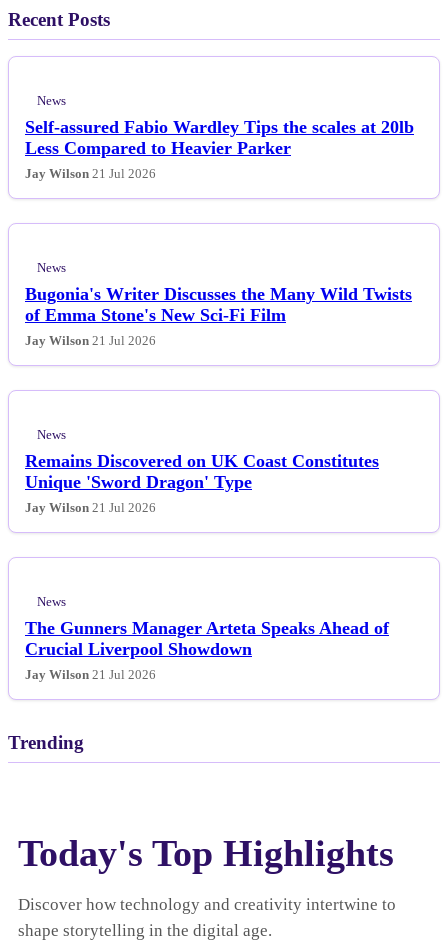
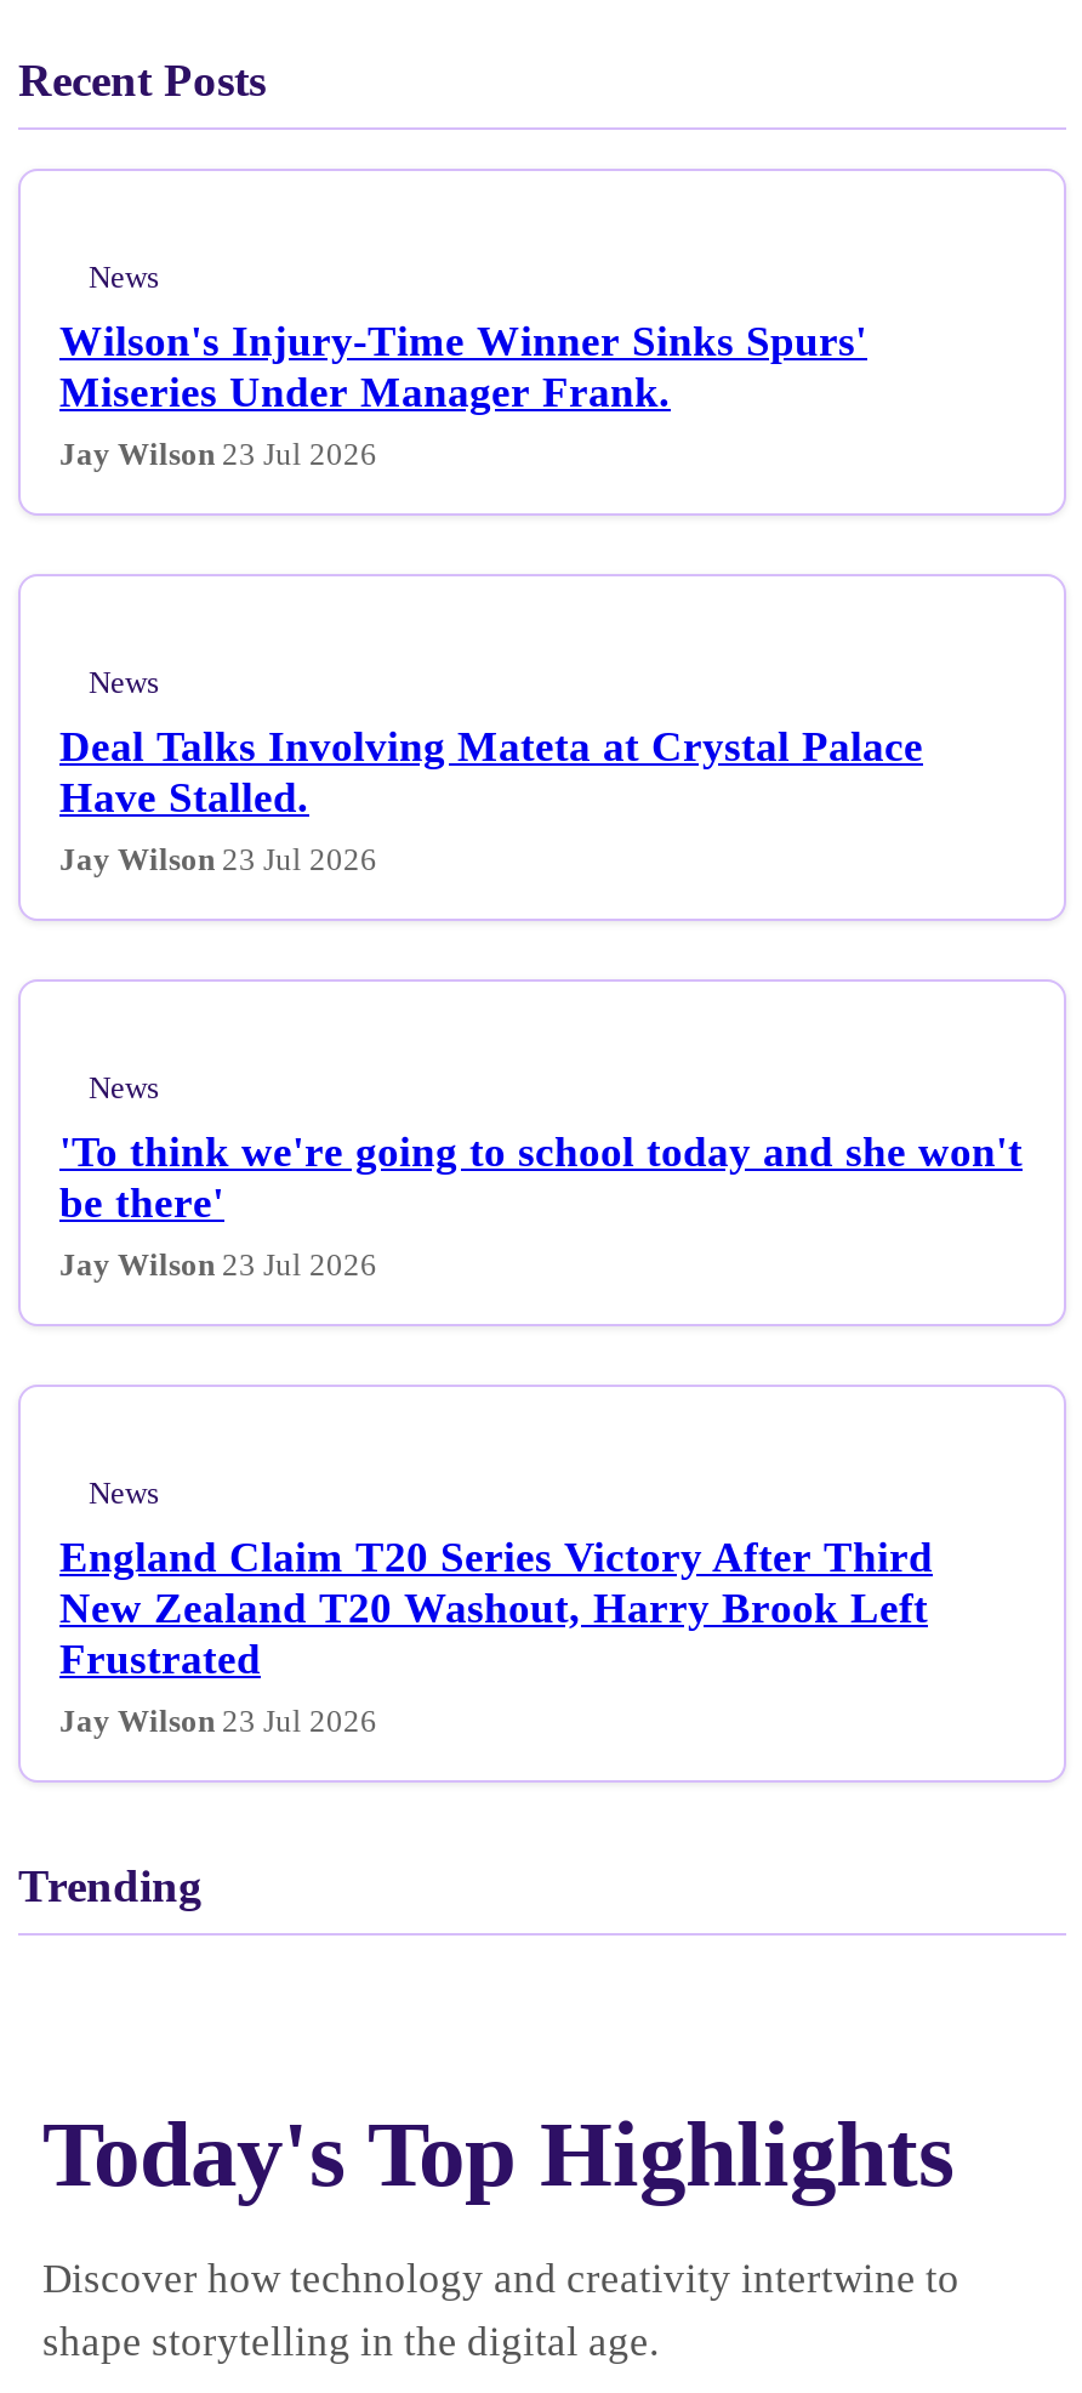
- Self-assured Fabio Wardley Tips the scales at 20lb
- Less Compared to Heavier Parker
- Jay Wilson 21 Jul 2026
+ Wilson's Injury-Time Winner Sinks Spurs'
+ Miseries Under Manager Frank.
+ Jay Wilson 23 Jul 2026

- Bugonia's Writer Discusses the Many Wild Twists
- of Emma Stone's New Sci-Fi Film
- Jay Wilson 21 Jul 2026
+ Deal Talks Involving Mateta at Crystal Palace
+ Have Stalled.
+ Jay Wilson 23 Jul 2026

- Remains Discovered on UK Coast Constitutes
- Unique 'Sword Dragon' Type
- Jay Wilson 21 Jul 2026
+ 'To think we're going to school today and she won't
+ be there'
+ Jay Wilson 23 Jul 2026

- The Gunners Manager Arteta Speaks Ahead of
- Crucial Liverpool Showdown
- Jay Wilson 21 Jul 2026
+ England Claim T20 Series Victory After Third
+ New Zealand T20 Washout, Harry Brook Left
+ Frustrated
+ Jay Wilson 23 Jul 2026
